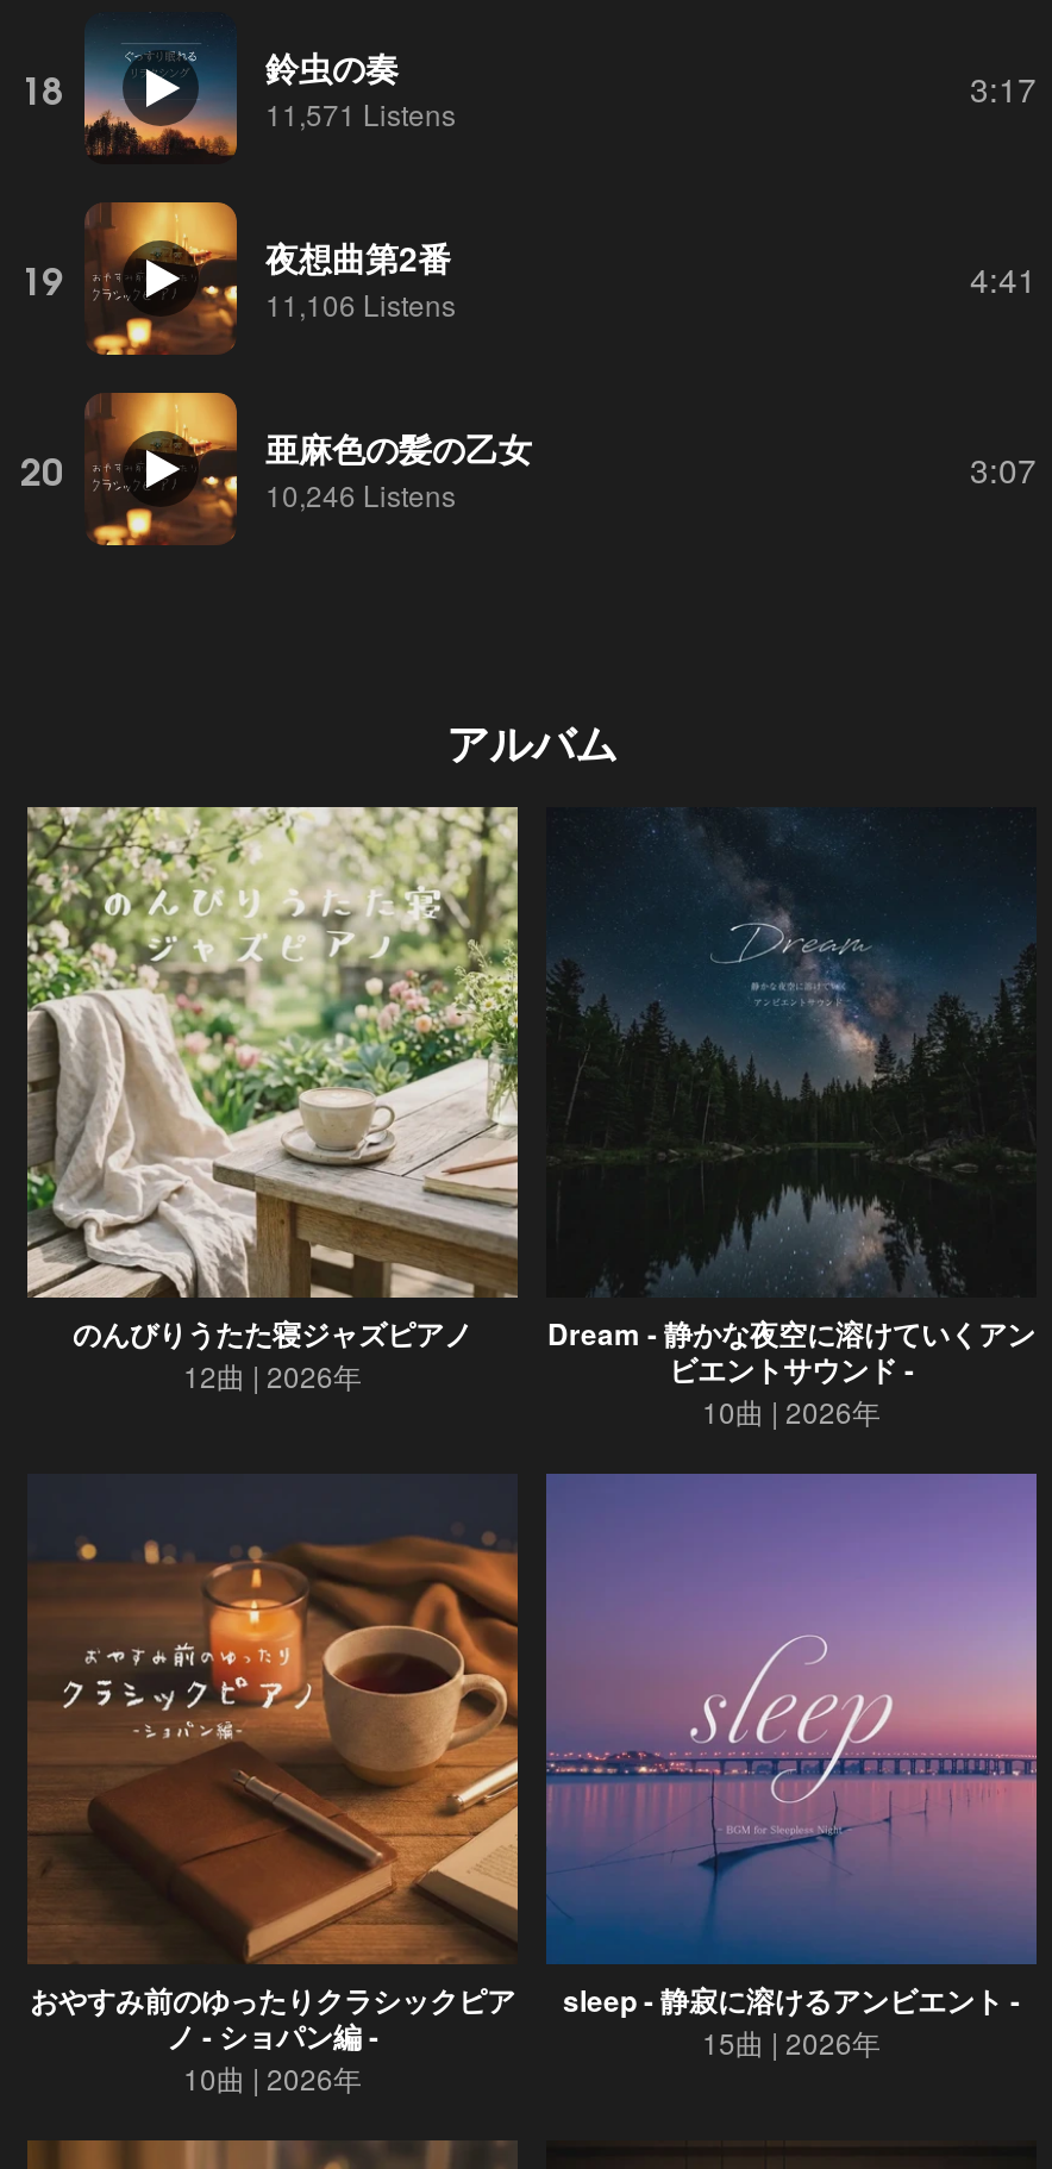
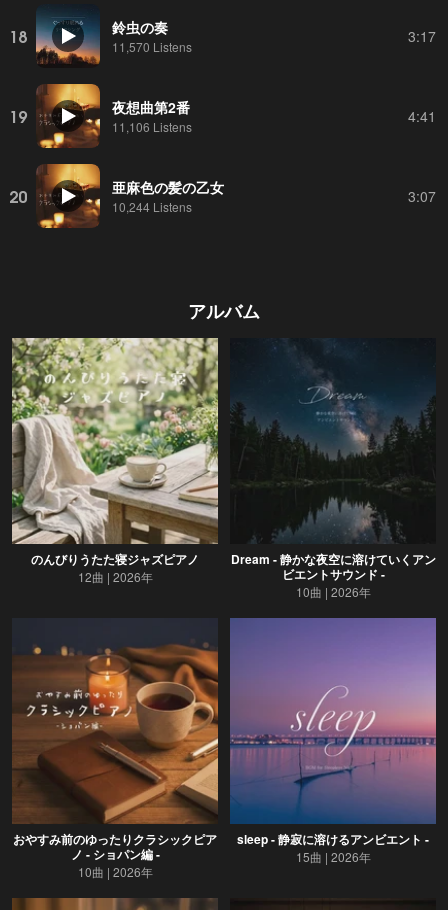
- 11,571 Listens
+ 11,570 Listens

- 10,246 Listens
+ 10,244 Listens
